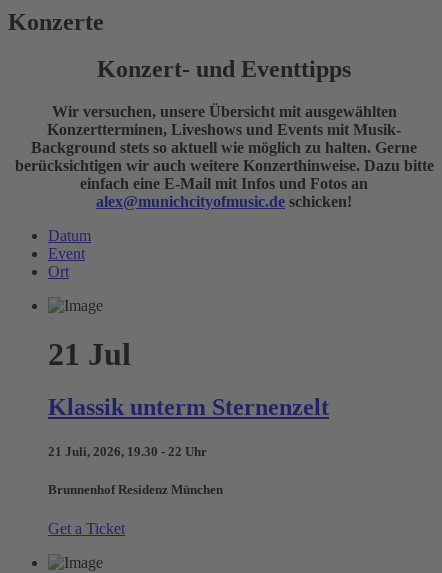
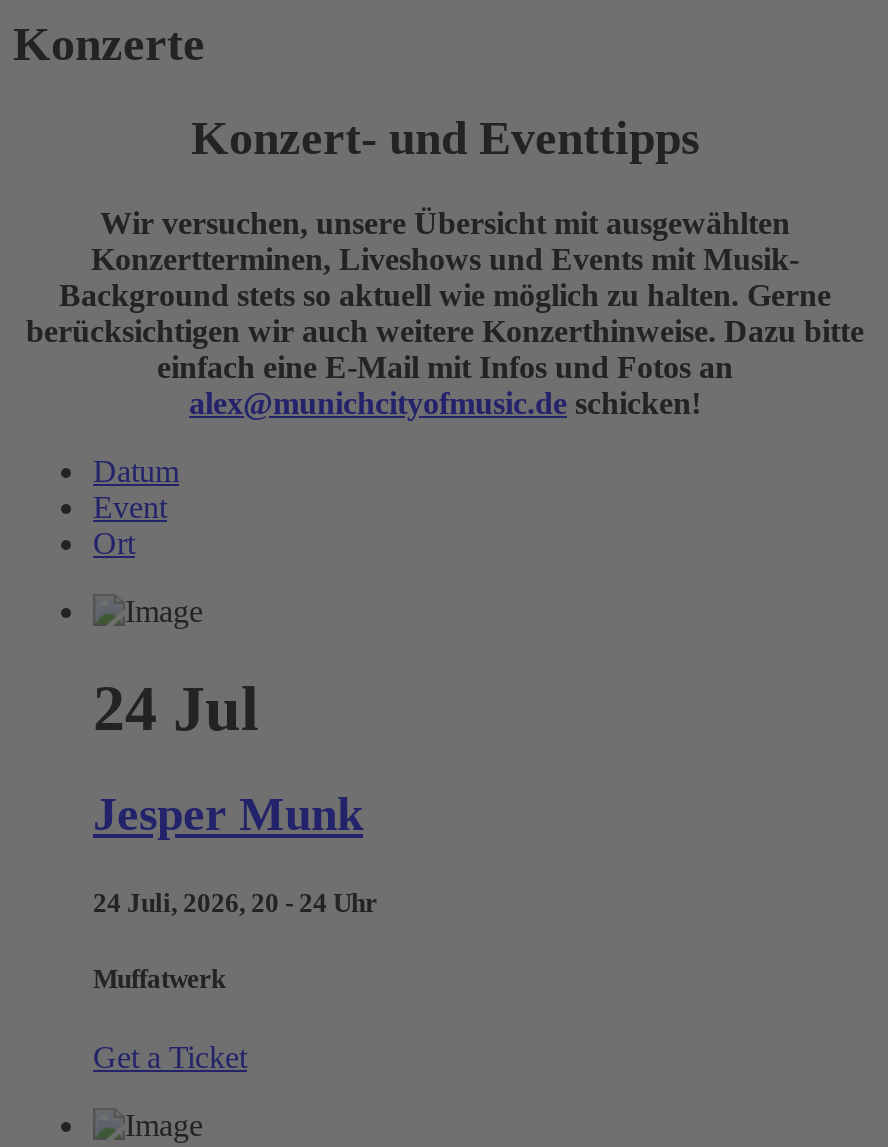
- 21 Jul
+ 24 Jul

- Klassik unterm Sternenzelt
+ Jesper Munk

- 21 Juli, 2026, 19.30 - 22 Uhr
+ 24 Juli, 2026, 20 - 24 Uhr

- Brunnenhof Residenz München
+ Muffatwerk
